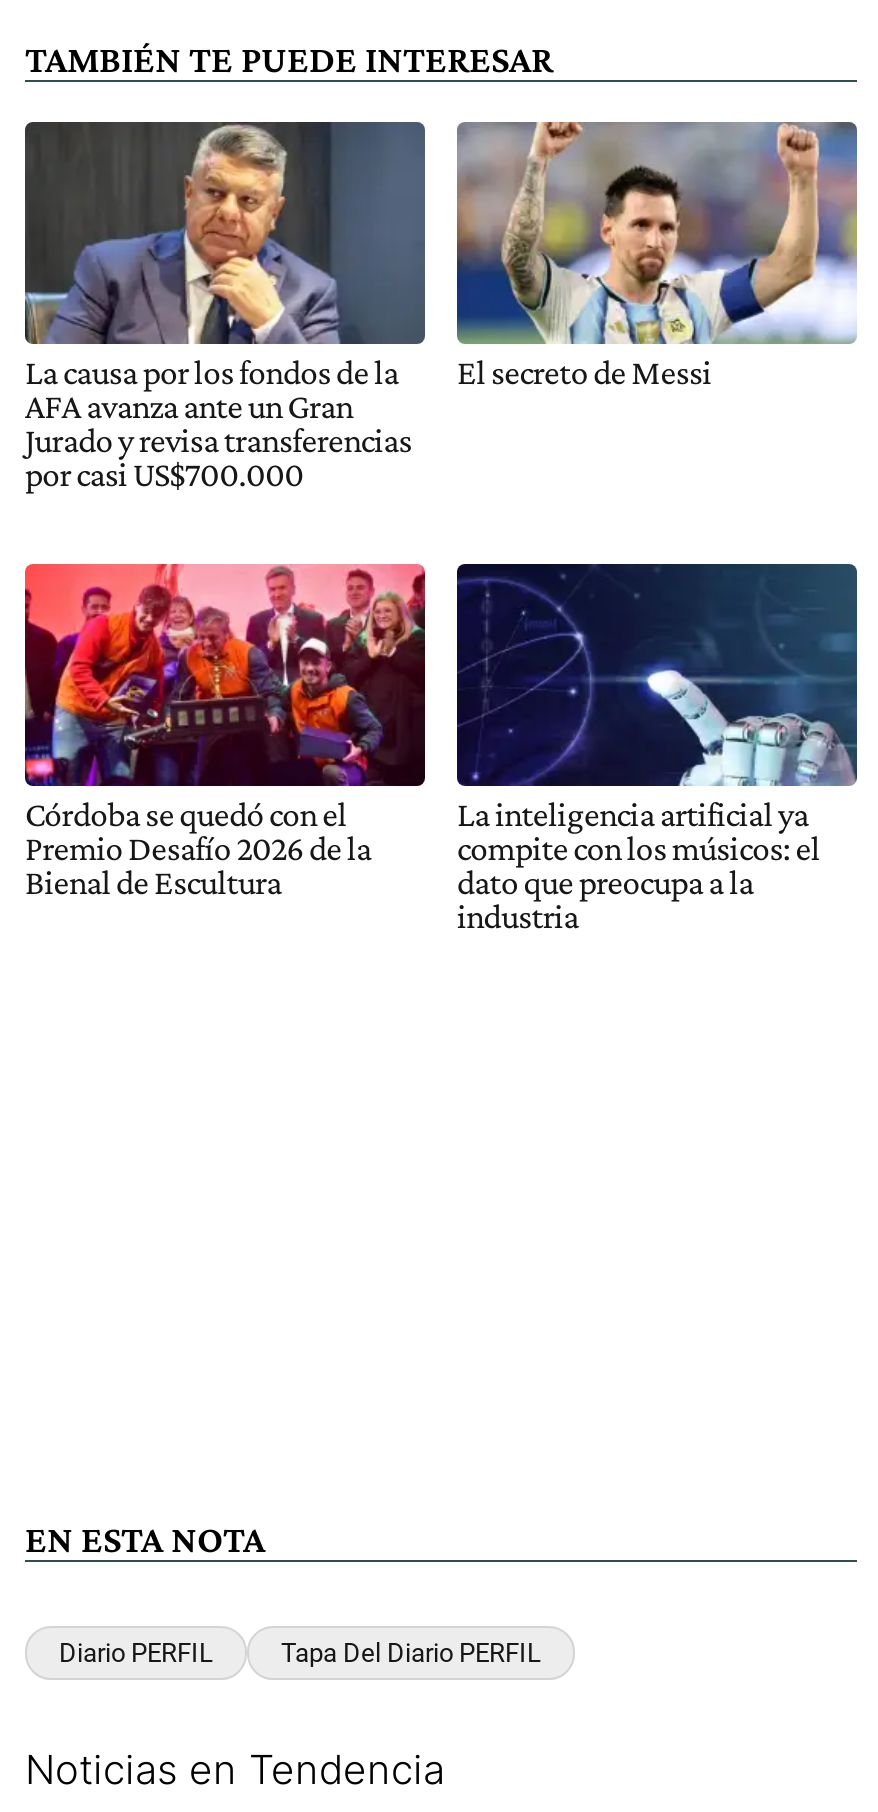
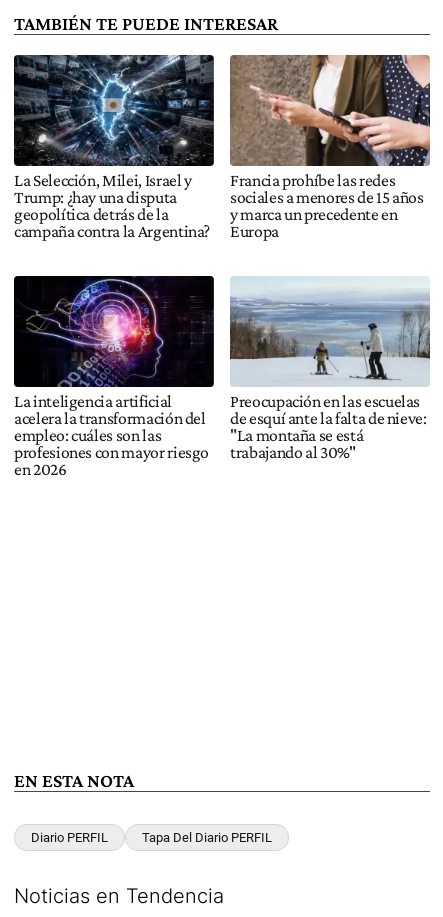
- [image]
- La causa por los fondos de la
- AFA avanza ante un Gran
- Jurado y revisa transferencias
- por casi US$700.000
+ [image]
+ La Selección, Milei, Israel y
+ Trump: ¿hay una disputa
+ geopolítica detrás de la
+ campaña contra la Argentina?

- [image]
- El secreto de Messi
+ [image]
+ Francia prohíbe las redes
+ sociales a menores de 15 años
+ y marca un precedente en
+ Europa

- [image]
- Córdoba se quedó con el
- Premio Desafío 2026 de la
- Bienal de Escultura
+ [image]
+ La inteligencia artificial
+ acelera la transformación del
+ empleo: cuáles son las
+ profesiones con mayor riesgo
+ en 2026

- [image]
- La inteligencia artificial ya
- compite con los músicos: el
- dato que preocupa a la
- industria
+ [image]
+ Preocupación en las escuelas
+ de esquí ante la falta de nieve:
+ "La montaña se está
+ trabajando al 30%"
